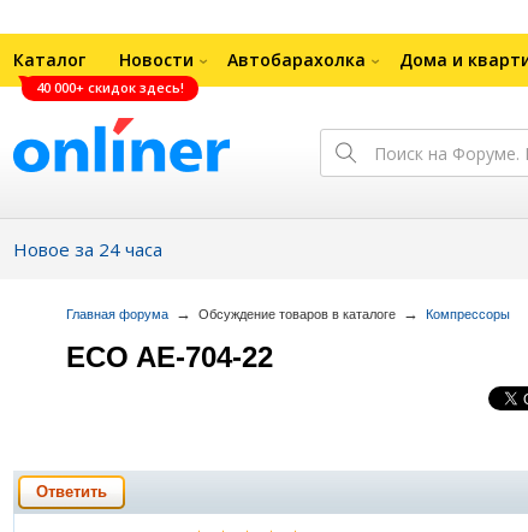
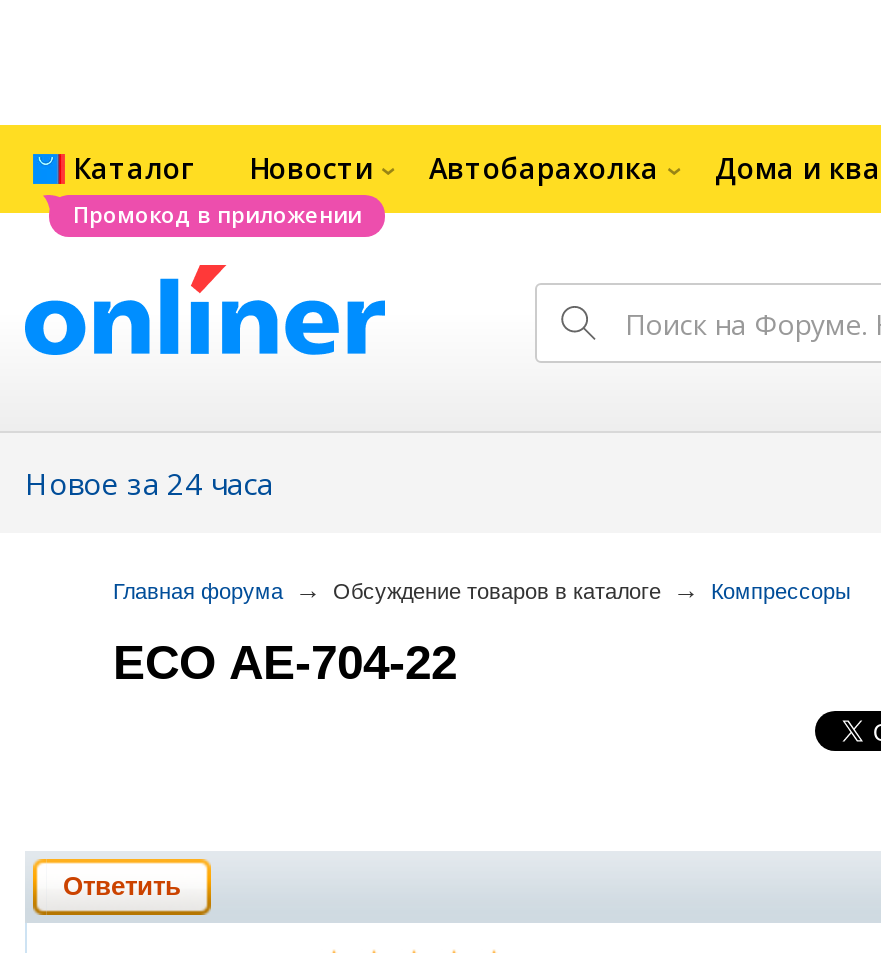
- 40 000+ скидок здесь!
+ Промокод в приложении
